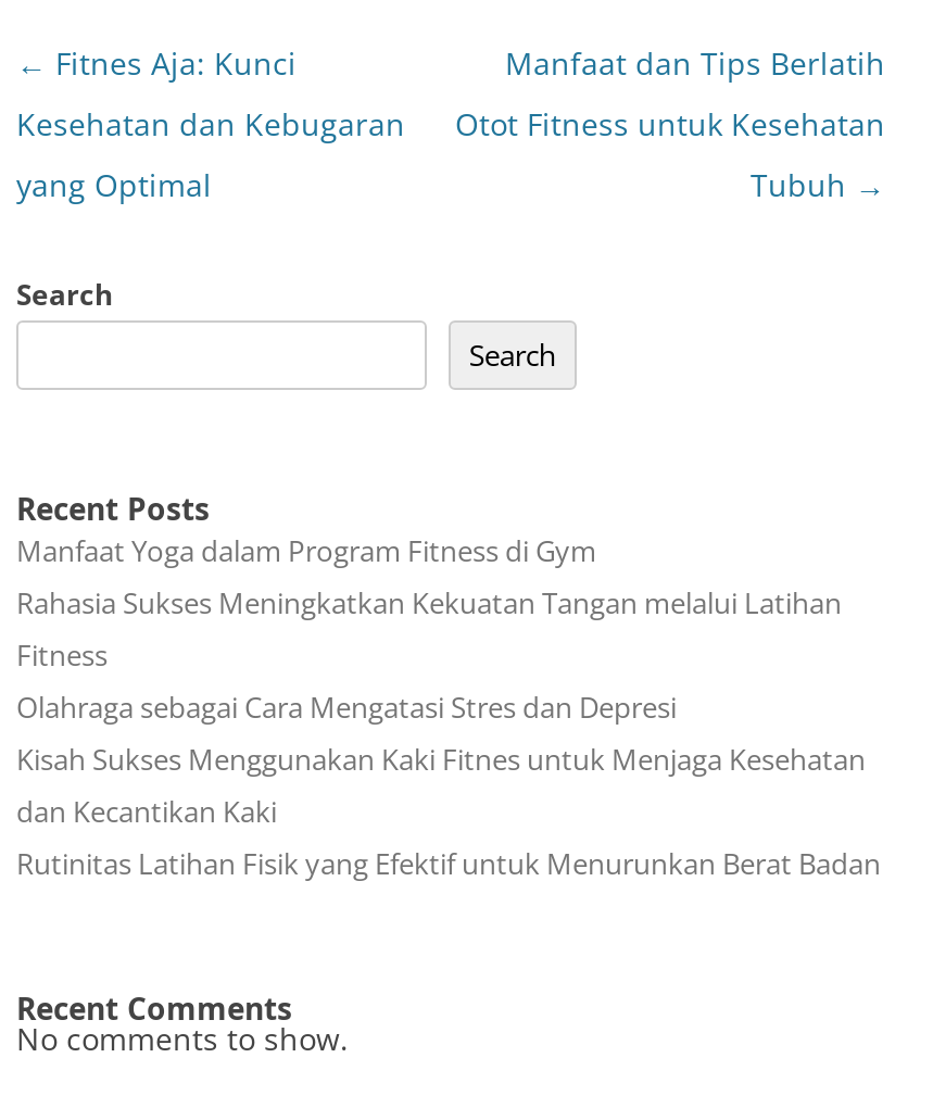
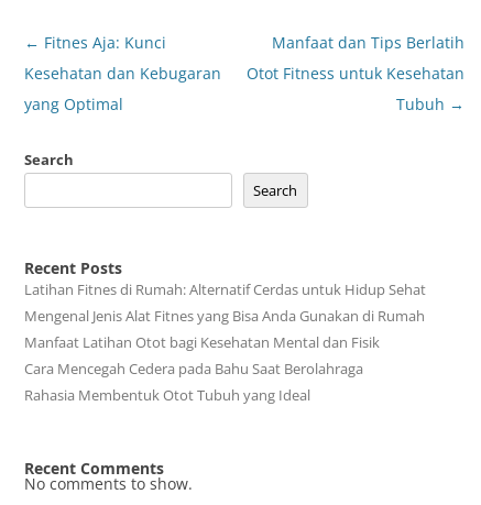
- Manfaat Yoga dalam Program Fitness di Gym
- Rahasia Sukses Meningkatkan Kekuatan Tangan melalui Latihan
- Fitness
- Olahraga sebagai Cara Mengatasi Stres dan Depresi
- Kisah Sukses Menggunakan Kaki Fitnes untuk Menjaga Kesehatan
- dan Kecantikan Kaki
- Rutinitas Latihan Fisik yang Efektif untuk Menurunkan Berat Badan
+ Latihan Fitnes di Rumah: Alternatif Cerdas untuk Hidup Sehat
+ Mengenal Jenis Alat Fitnes yang Bisa Anda Gunakan di Rumah
+ Manfaat Latihan Otot bagi Kesehatan Mental dan Fisik
+ Cara Mencegah Cedera pada Bahu Saat Berolahraga
+ Rahasia Membentuk Otot Tubuh yang Ideal
